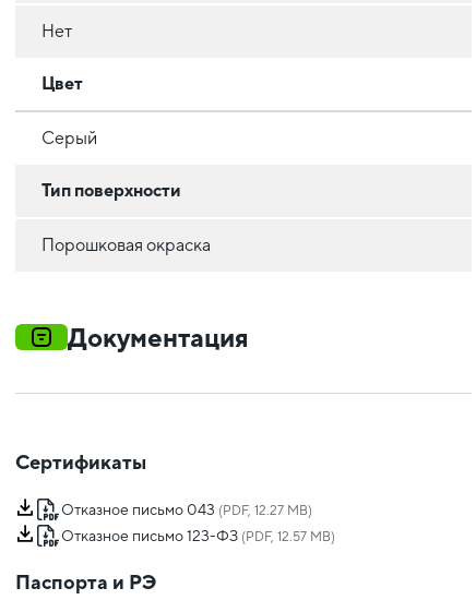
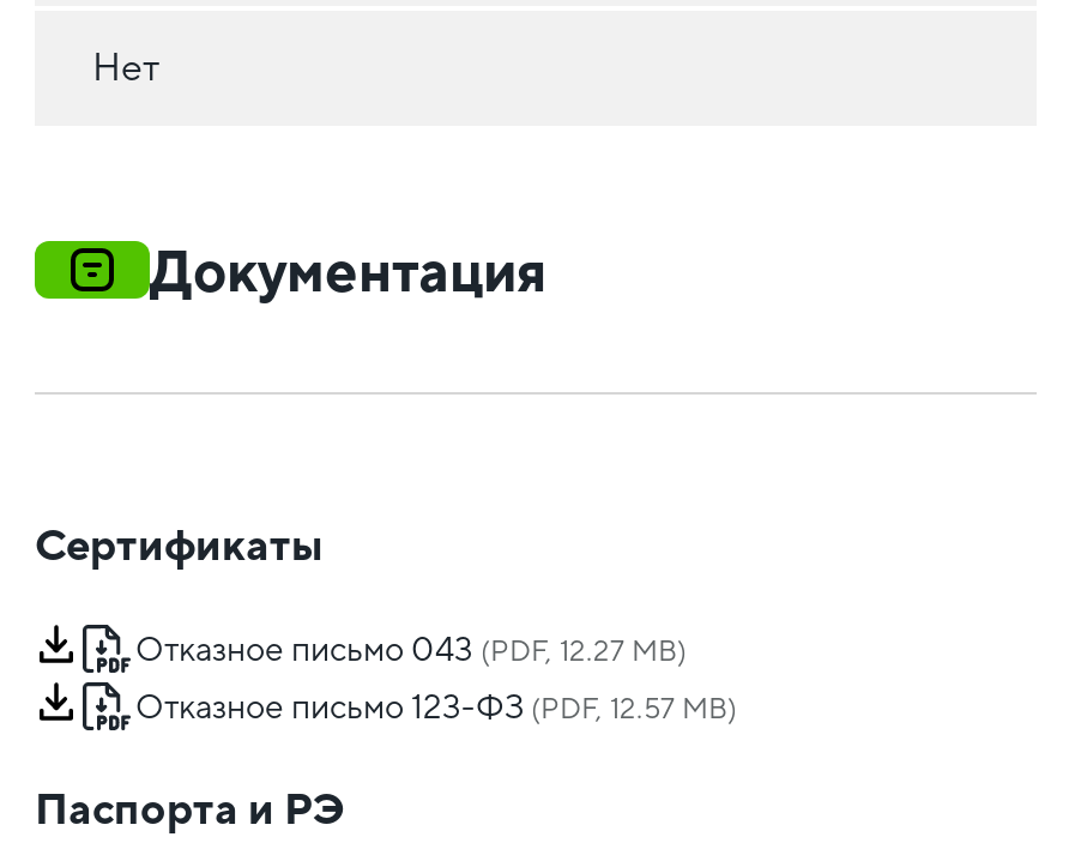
- Цвет
- Серый
- Тип поверхности
- Порошковая окраска
